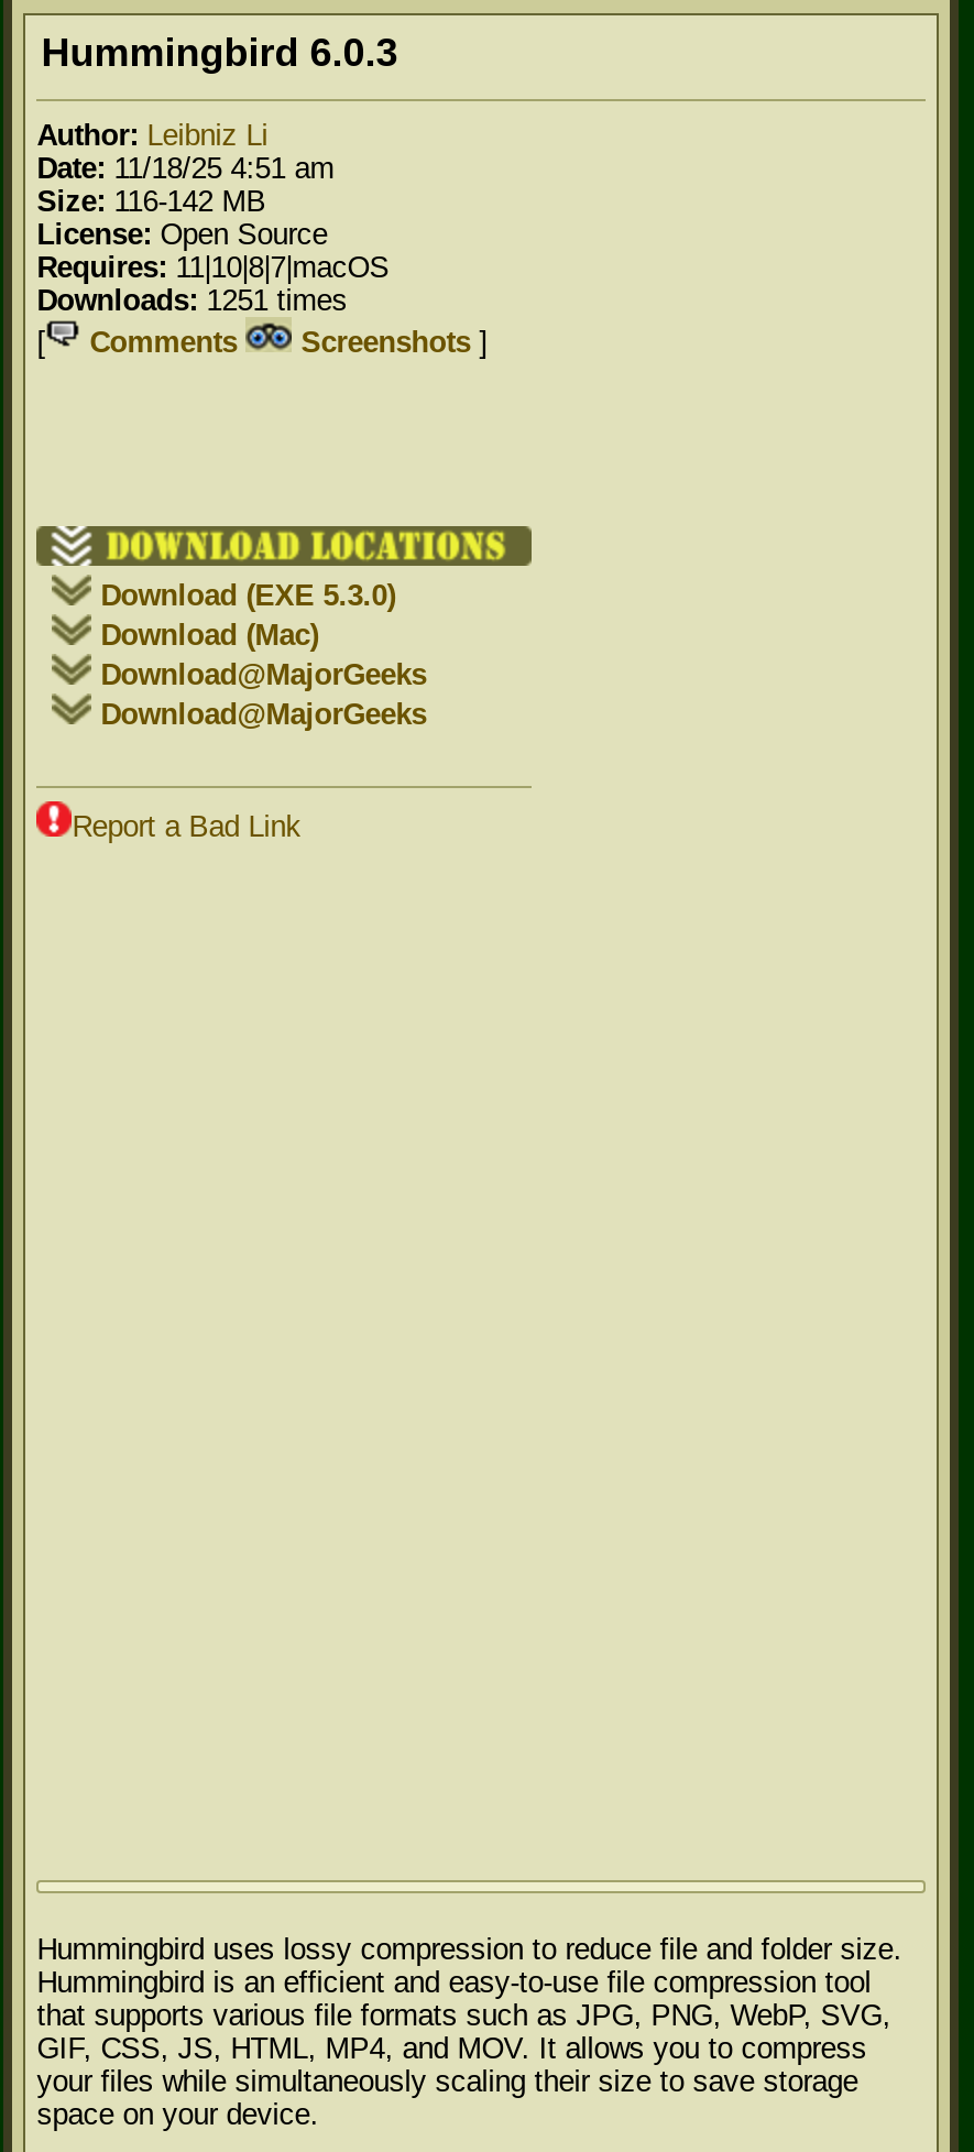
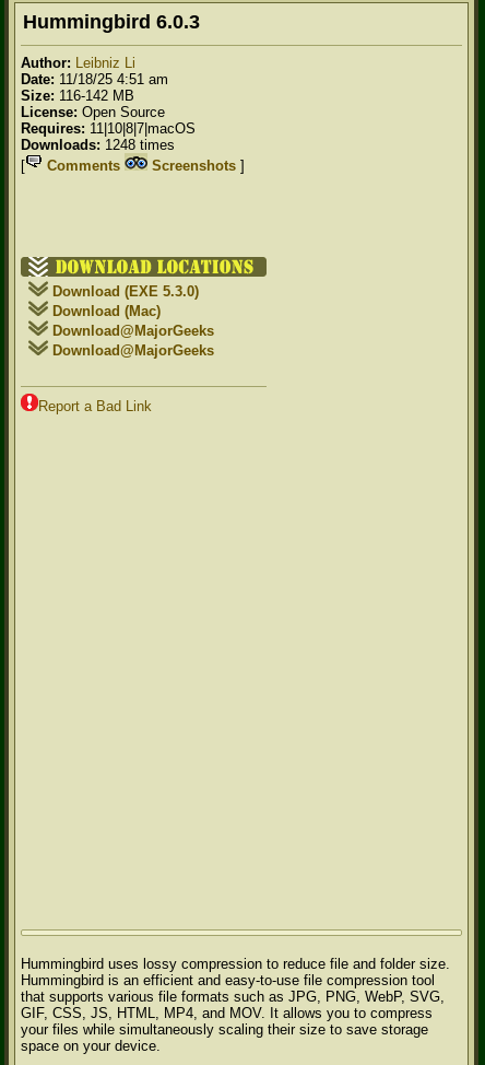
- Downloads: 1251 times
+ Downloads: 1248 times
